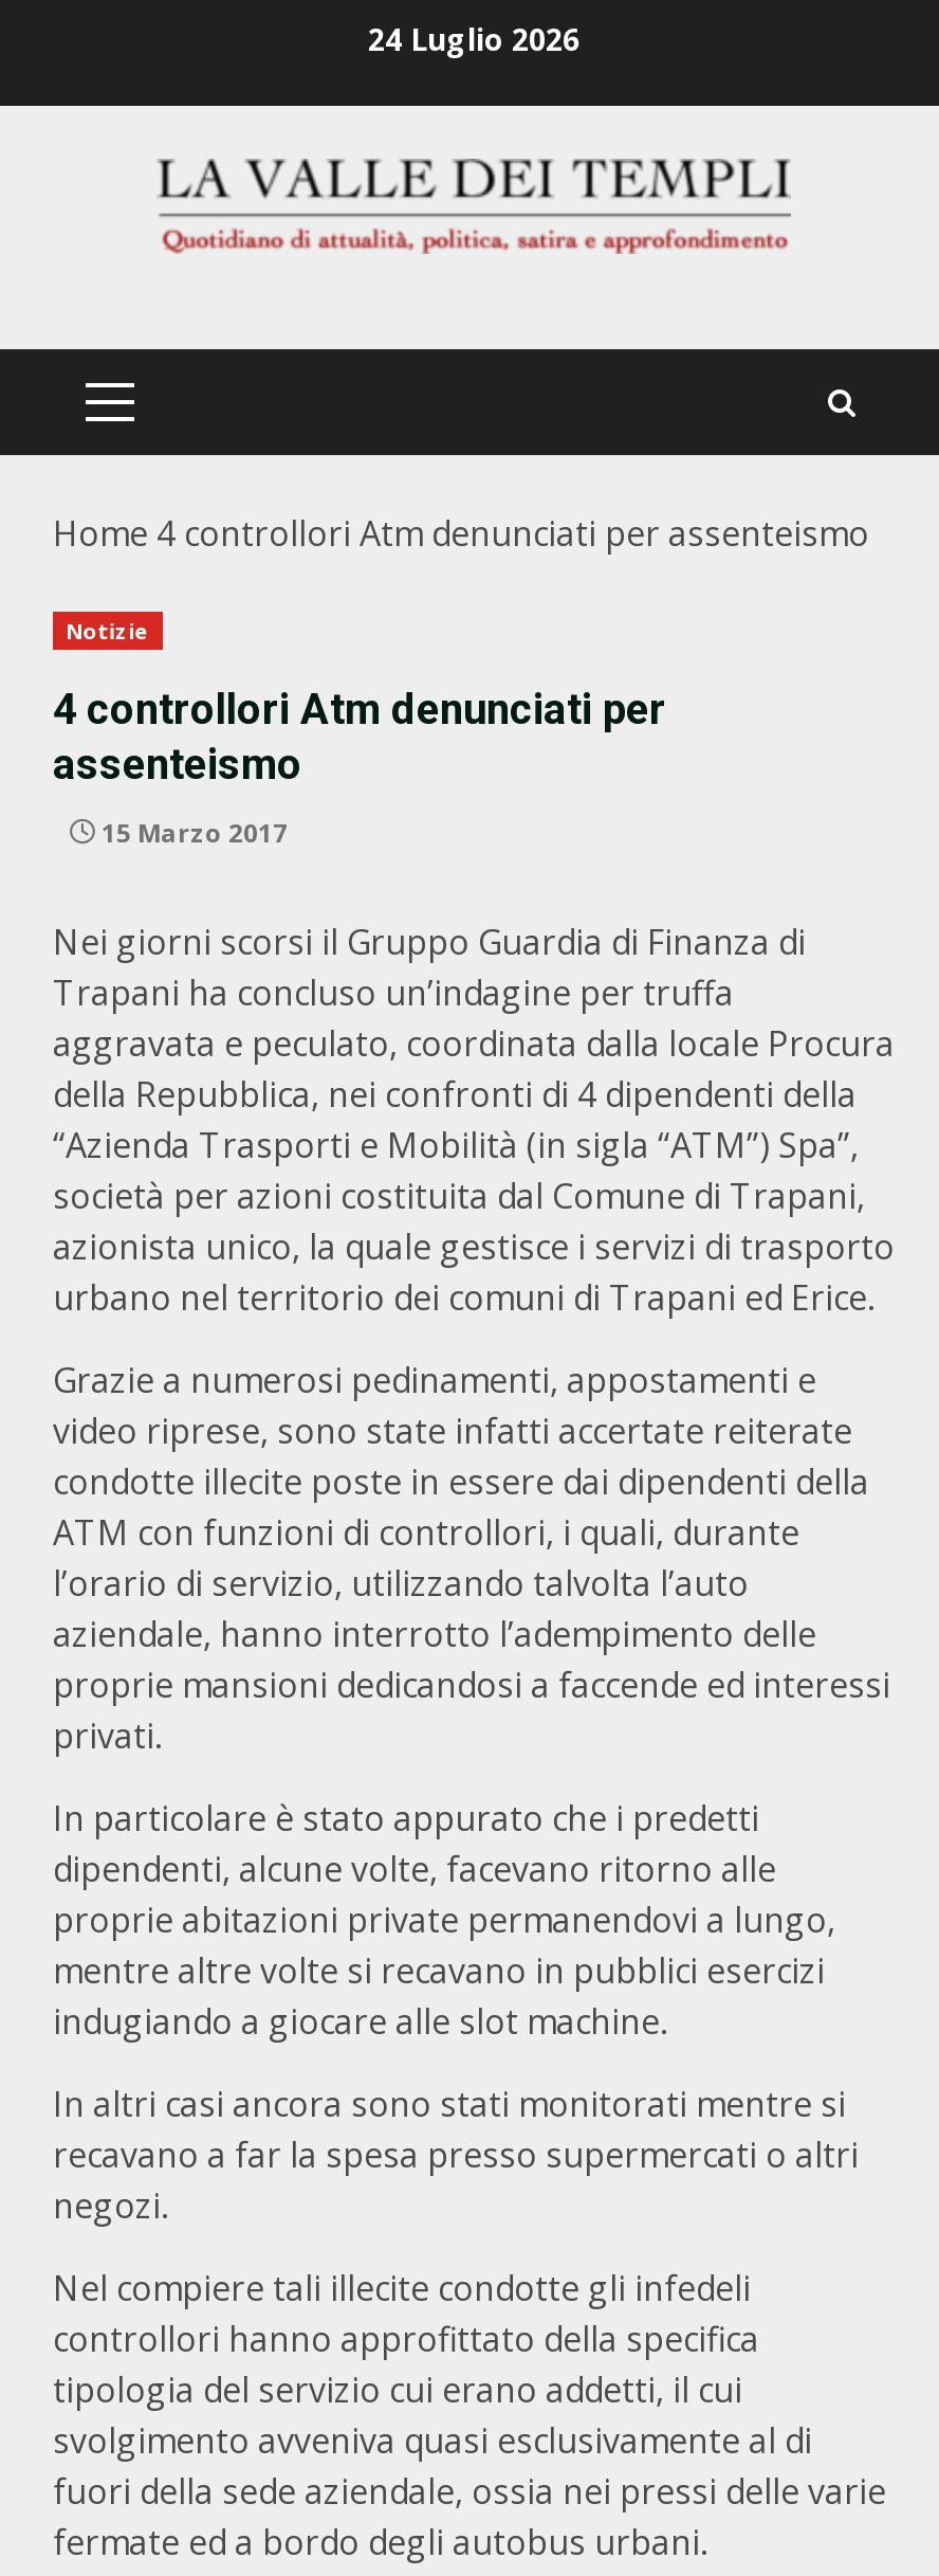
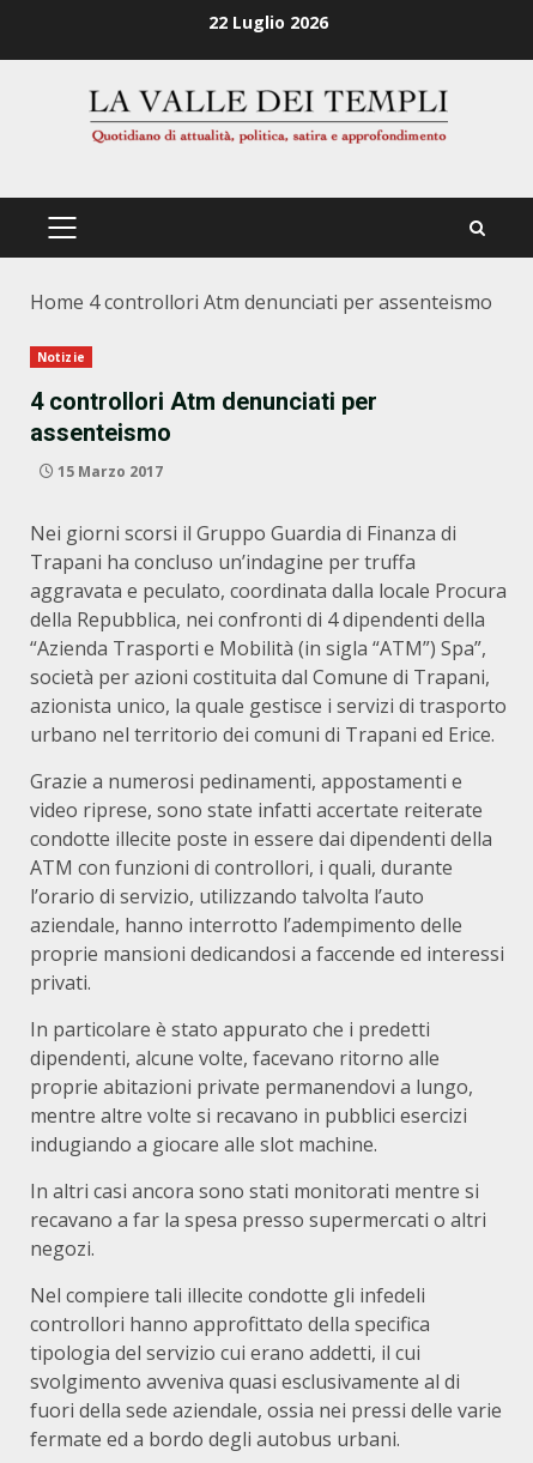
- 24 Luglio 2026
+ 22 Luglio 2026
